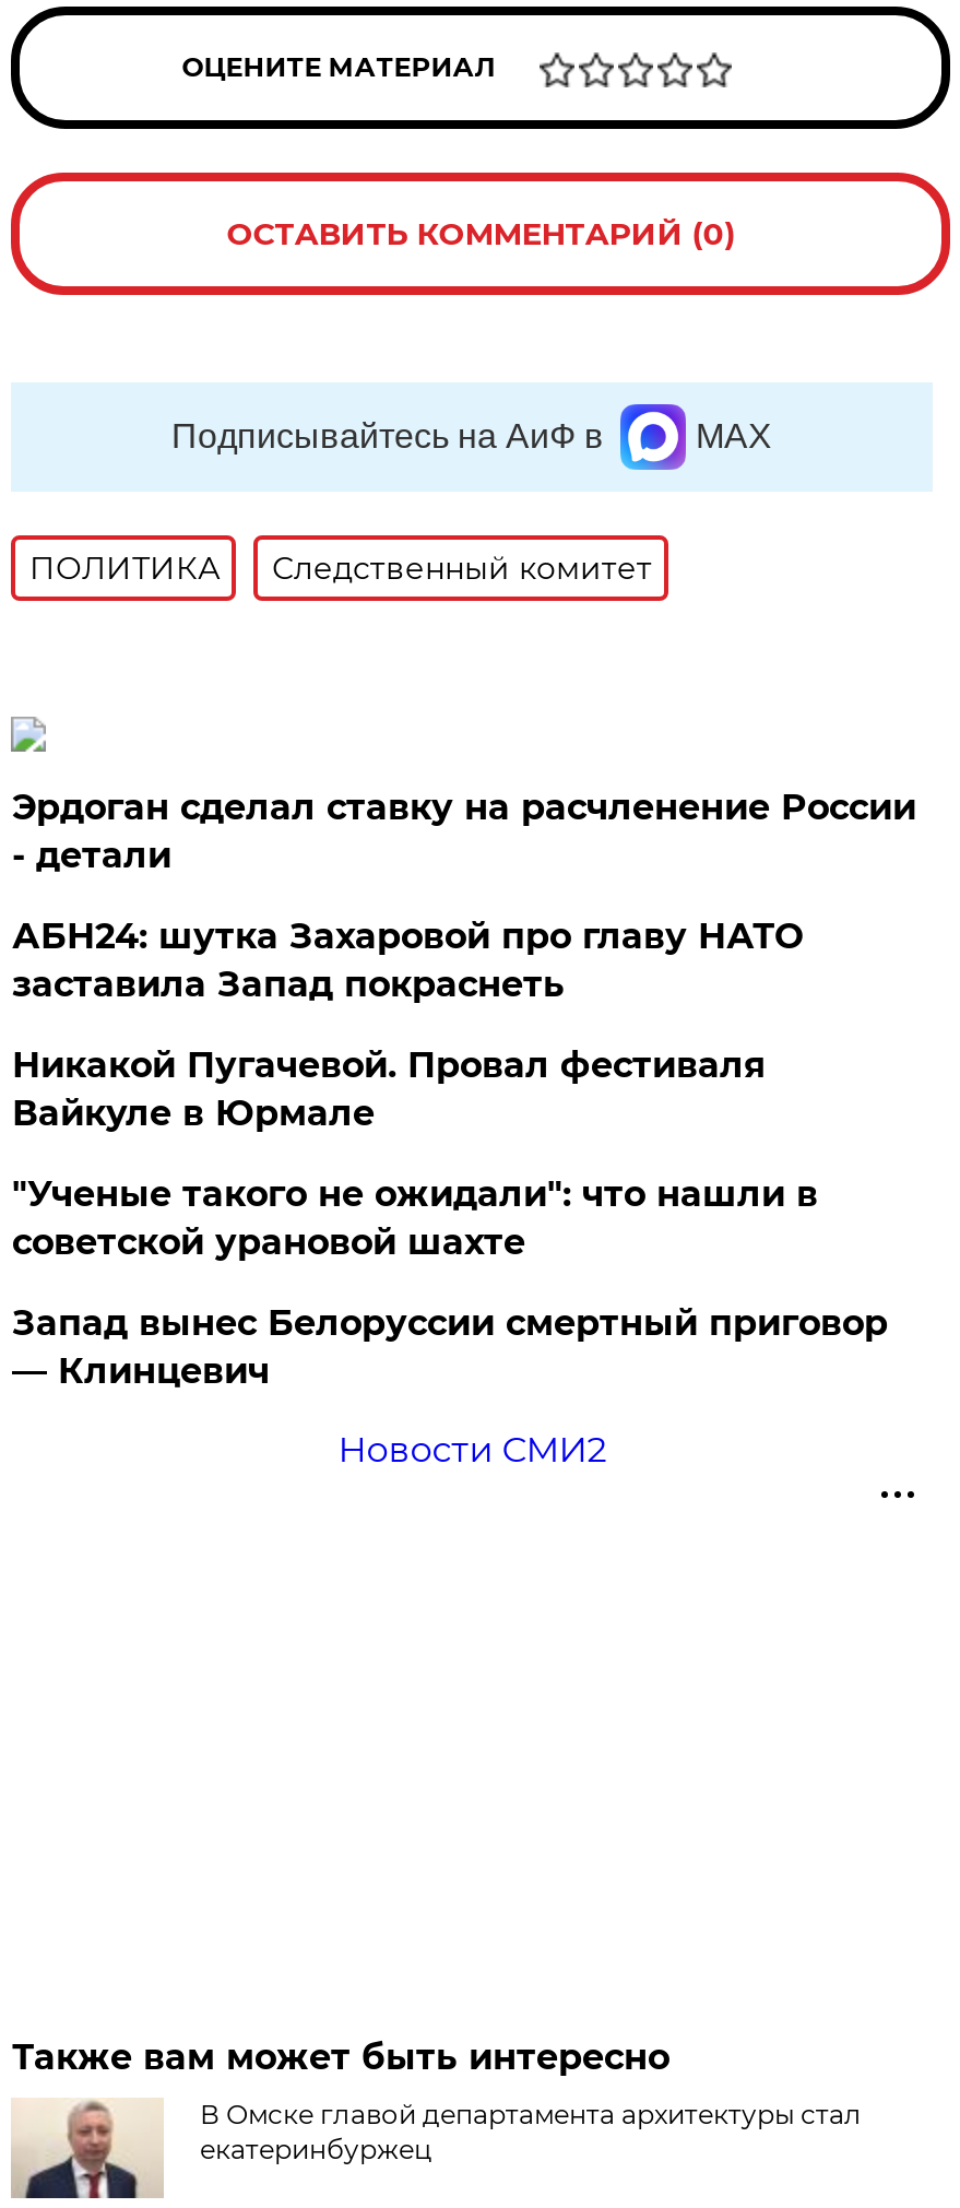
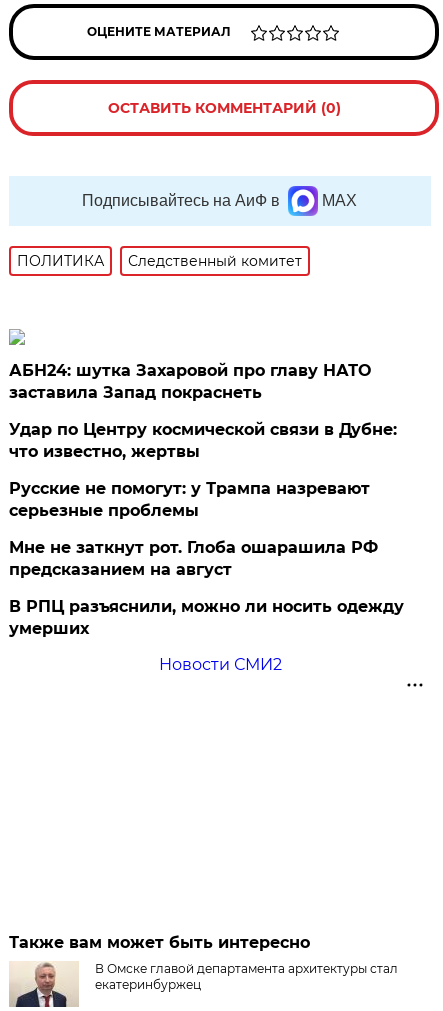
- Эрдоган сделал ставку на расчленение России
- - детали

moved up: АБН24: шутка Захаровой про главу НАТО | заставила Запад покраснеть

- Никакой Пугачевой. Провал фестиваля
- Вайкуле в Юрмале
- "Ученые такого не ожидали": что нашли в
- советской урановой шахте
- Запад вынес Белоруссии смертный приговор
- — Клинцевич
+ Удар по Центру космической связи в Дубне:
+ что известно, жертвы
+ Русские не помогут: у Трампа назревают
+ серьезные проблемы
+ Мне не заткнут рот. Глоба ошарашила РФ
+ предсказанием на август
+ В РПЦ разъяснили, можно ли носить одежду
+ умерших
